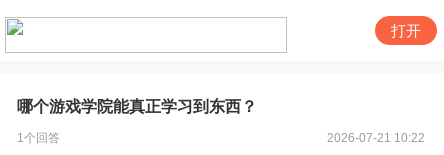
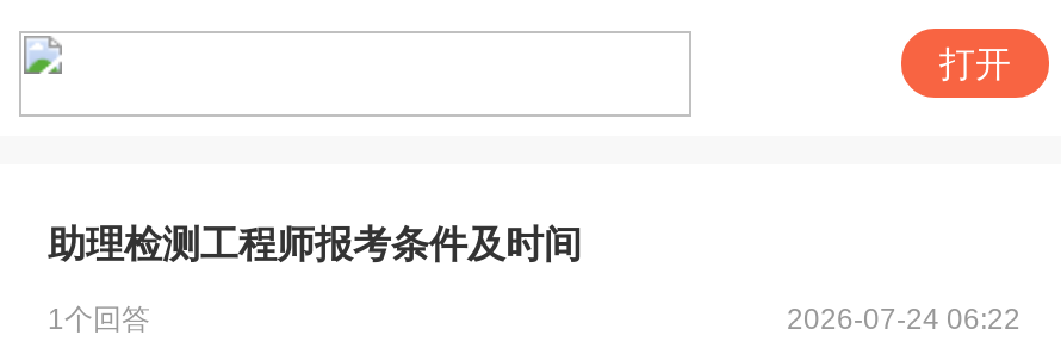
- 哪个游戏学院能真正学习到东西？
+ 助理检测工程师报考条件及时间

- 2026-07-21 10:22
+ 2026-07-24 06:22
